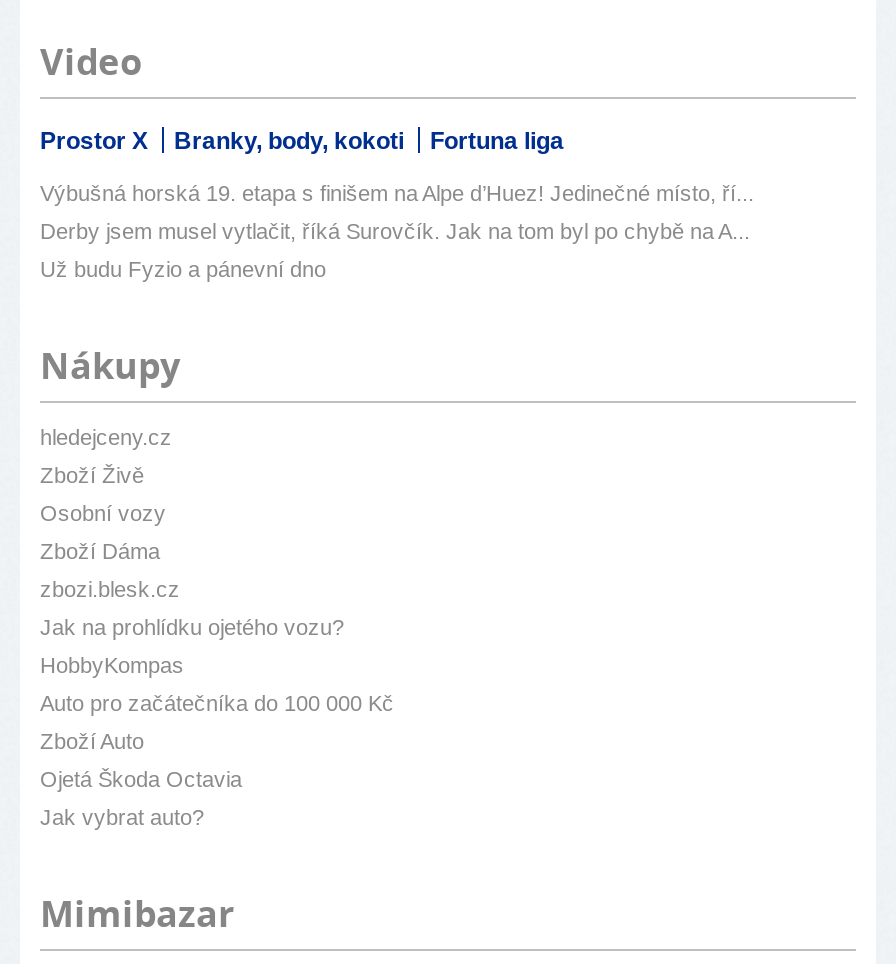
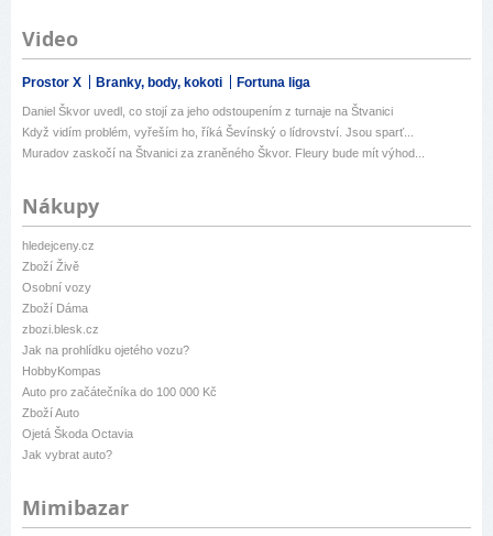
- Výbušná horská 19. etapa s finišem na Alpe d’Huez! Jedinečné místo, ří...
+ Daniel Škvor uvedl, co stojí za jeho odstoupením z turnaje na Štvanici

- Derby jsem musel vytlačit, říká Surovčík. Jak na tom byl po chybě na A...
+ Když vidím problém, vyřeším ho, říká Ševínský o lídrovství. Jsou sparť...

- Už budu Fyzio a pánevní dno
+ Muradov zaskočí na Štvanici za zraněného Škvor. Fleury bude mít výhod...
